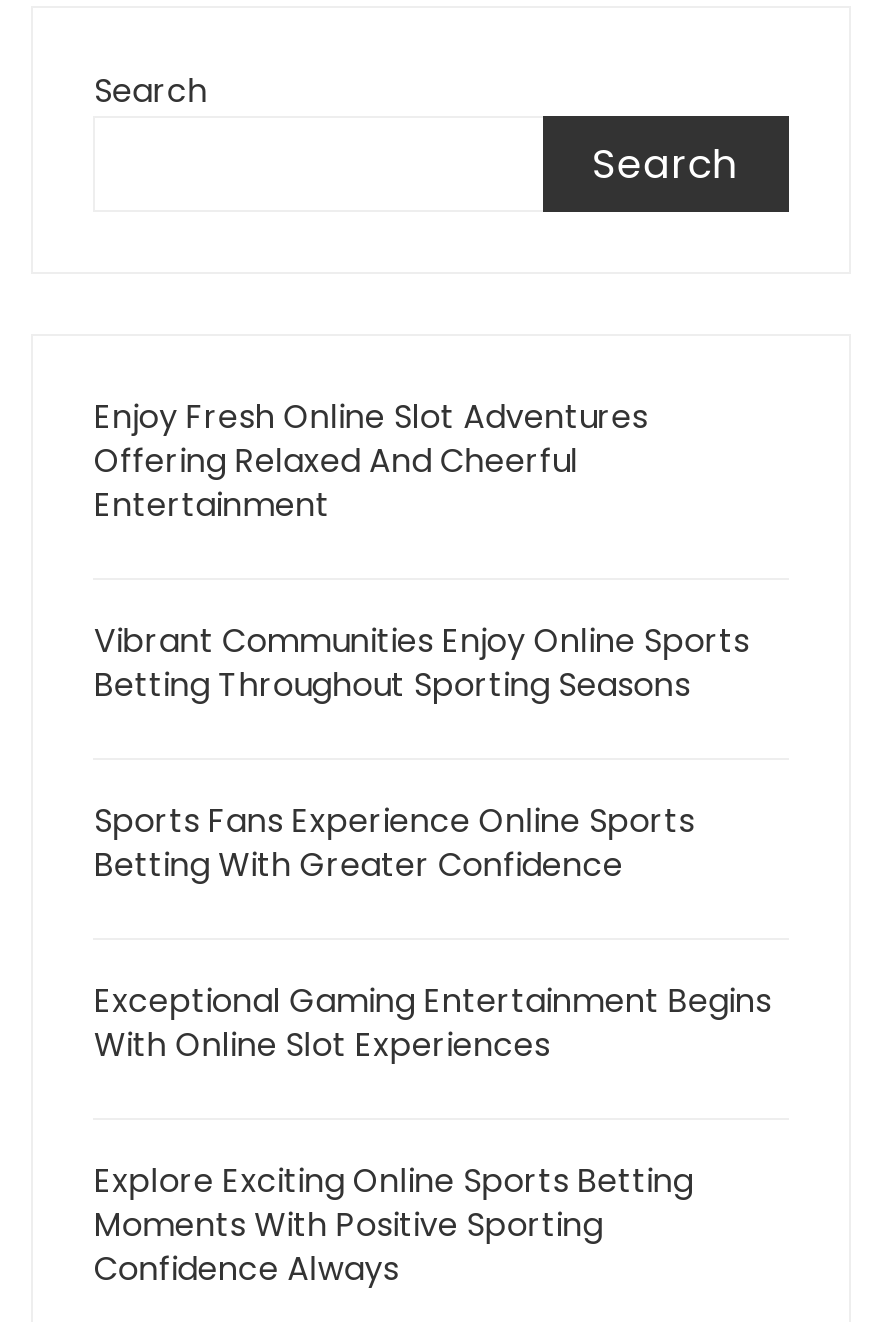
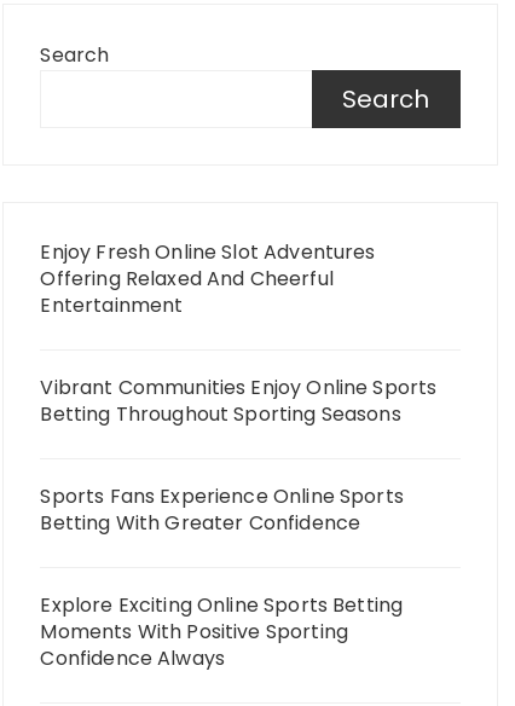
- Exceptional Gaming Entertainment Begins
- With Online Slot Experiences
